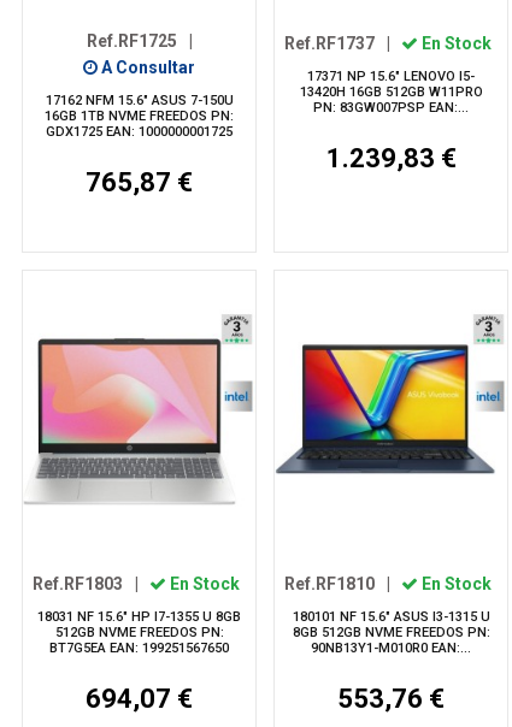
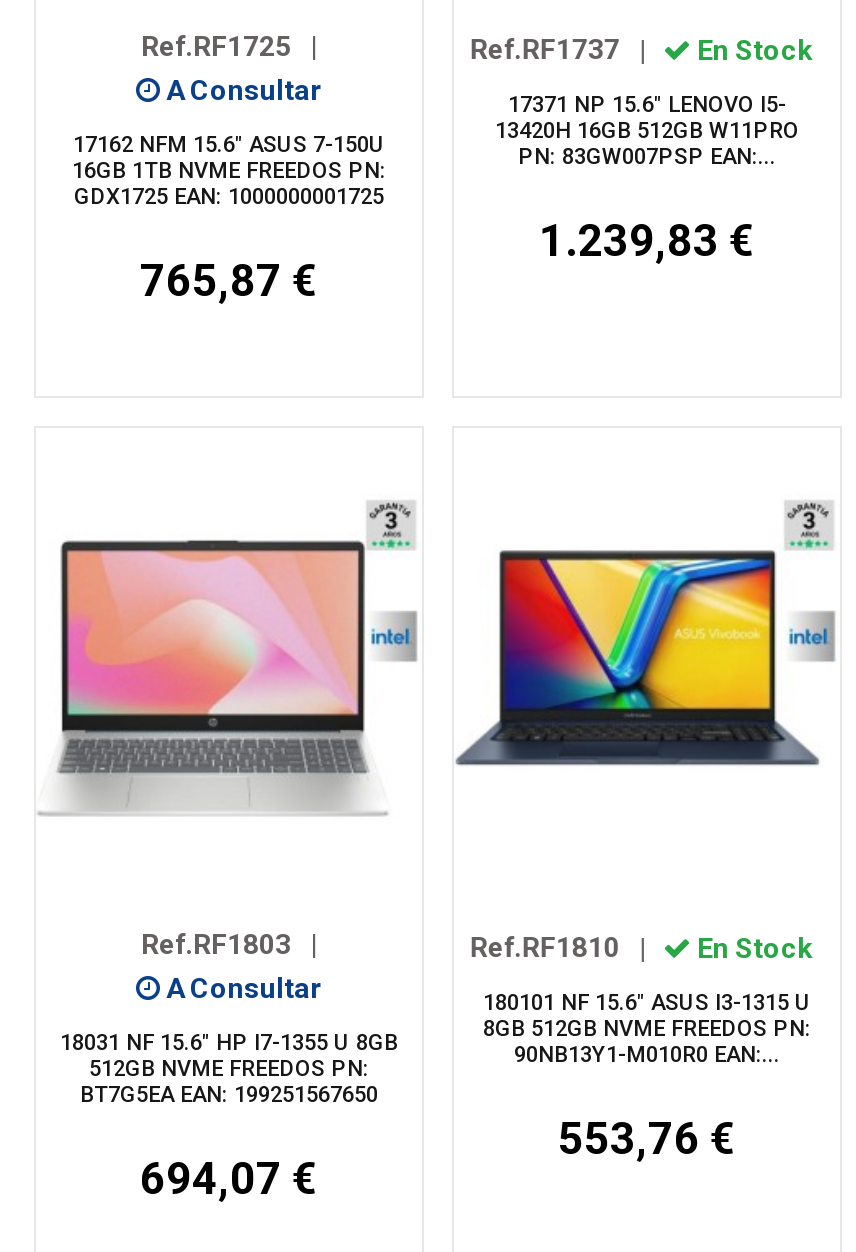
- En Stock
+ A Consultar
